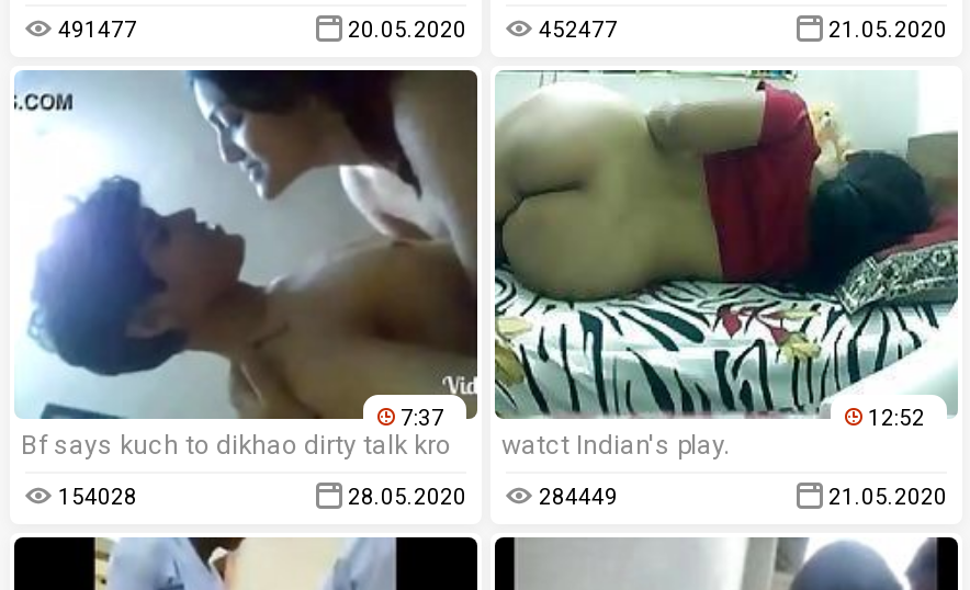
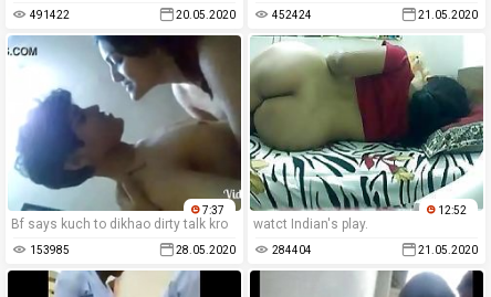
- 491477
+ 491422

- 452477
+ 452424

- 154028
+ 153985

- 284449
+ 284404
